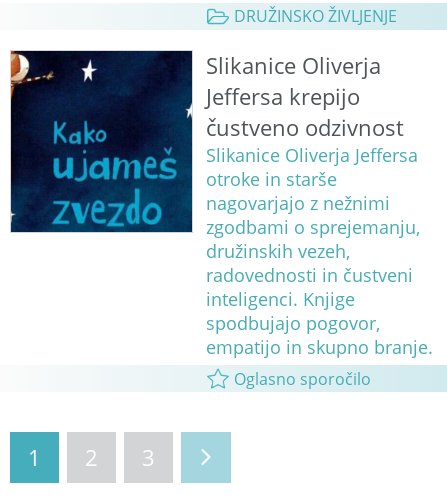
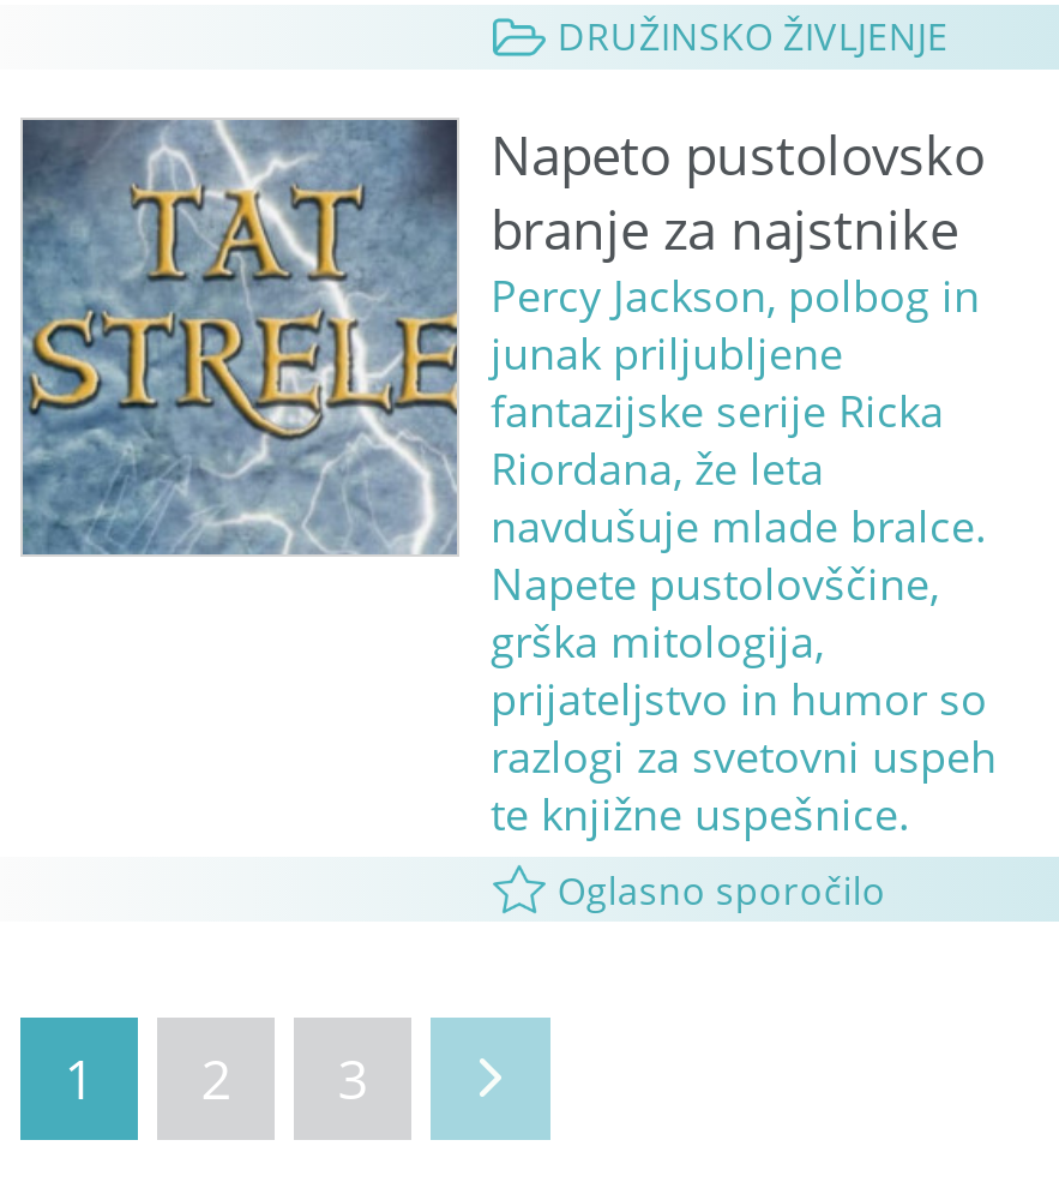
- [image]
- Slikanice Oliverja
- Jeffersa krepijo
- čustveno odzivnost
- Slikanice Oliverja Jeffersa
- otroke in starše
- nagovarjajo z nežnimi
- zgodbami o sprejemanju,
- družinskih vezeh,
- radovednosti in čustveni
- inteligenci. Knjige
- spodbujajo pogovor,
- empatijo in skupno branje.
+ [image]
+ Napeto pustolovsko
+ branje za najstnike
+ Percy Jackson, polbog in
+ junak priljubljene
+ fantazijske serije Ricka
+ Riordana, že leta
+ navdušuje mlade bralce.
+ Napete pustolovščine,
+ grška mitologija,
+ prijateljstvo in humor so
+ razlogi za svetovni uspeh
+ te knjižne uspešnice.
